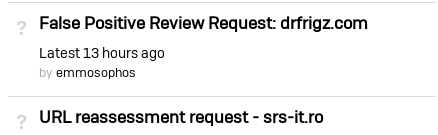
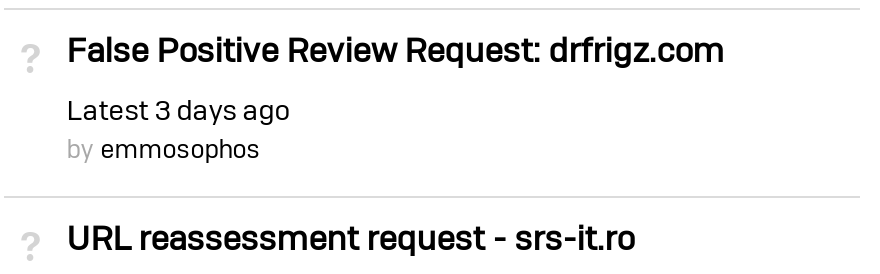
- Latest 13 hours ago
+ Latest 3 days ago
